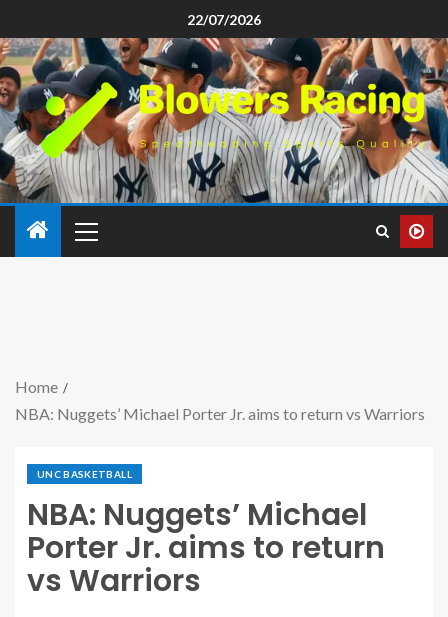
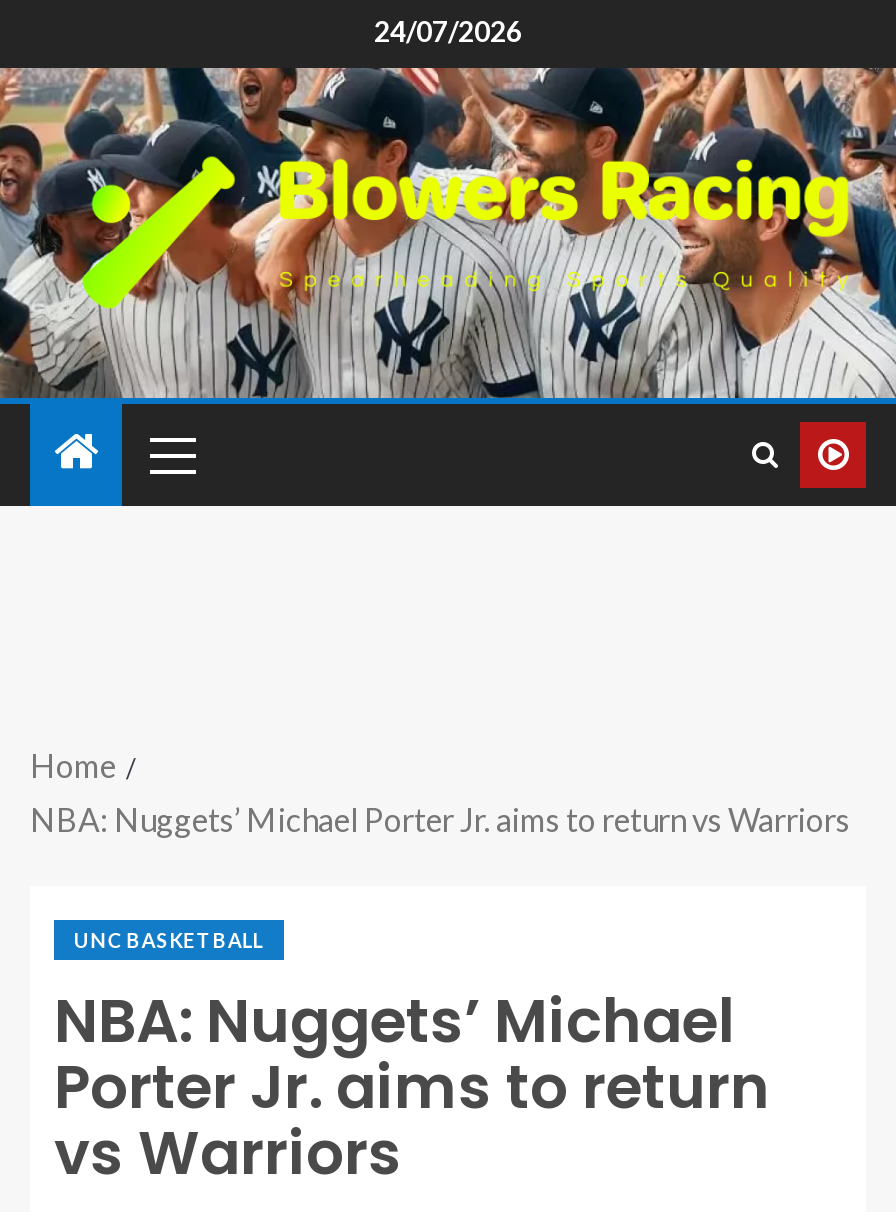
- 22/07/2026
+ 24/07/2026
